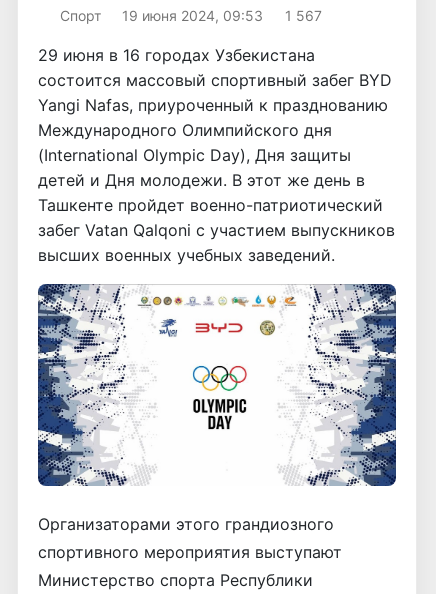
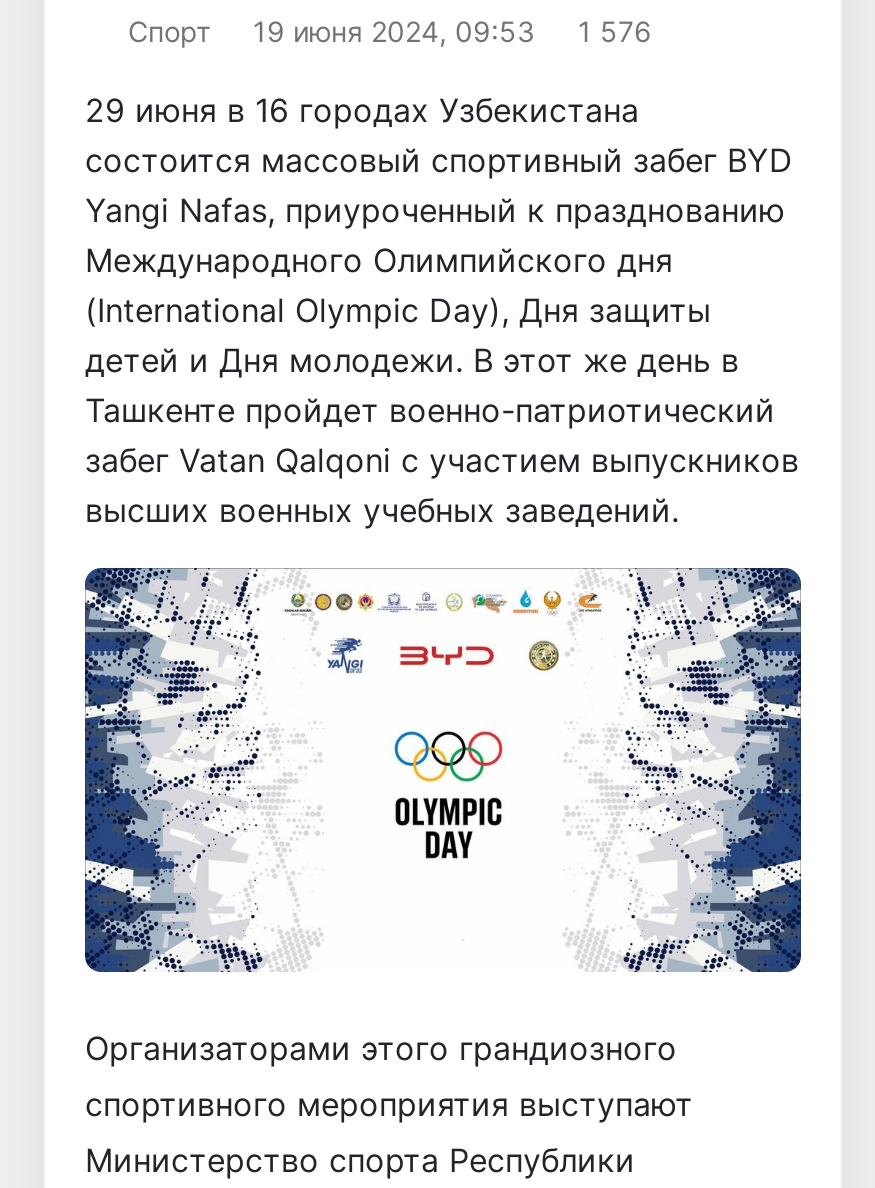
- Спорт 19 июня 2024, 09:53 1 567
+ Спорт 19 июня 2024, 09:53 1 576
